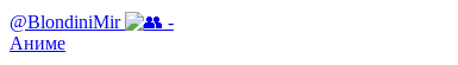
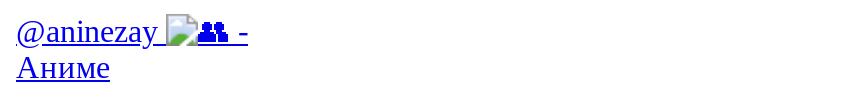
- @BlondiniMir
+ @aninezay
